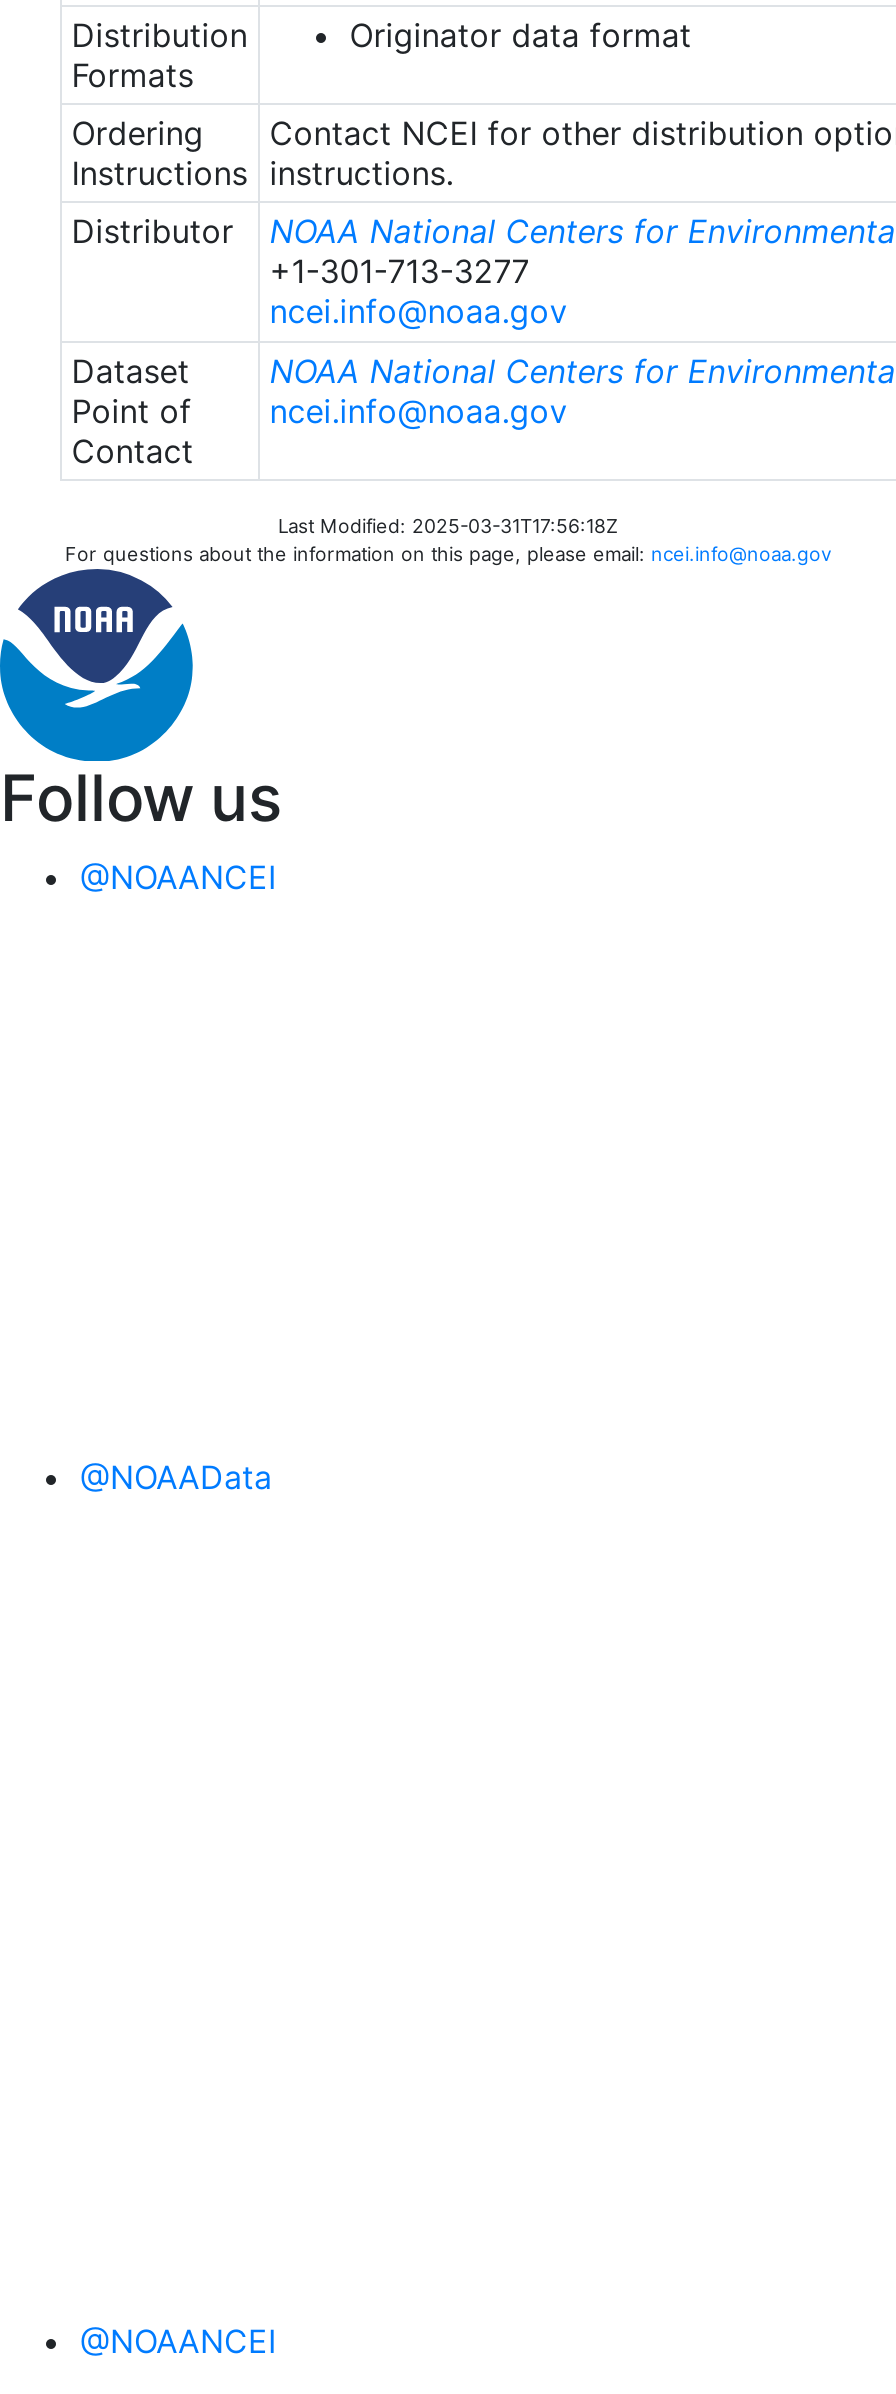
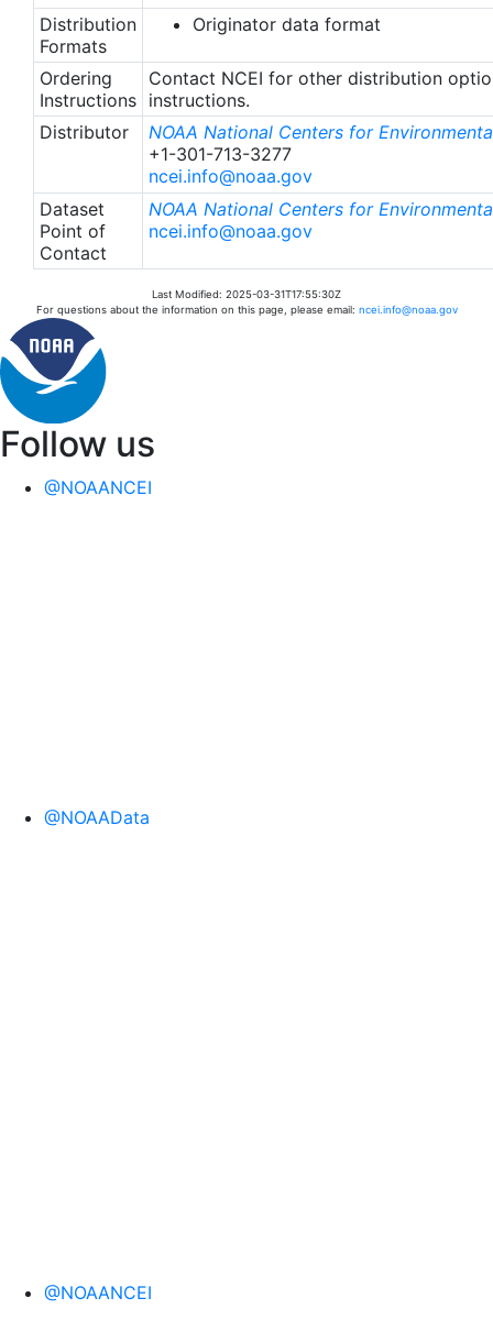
- Last Modified: 2025-03-31T17:56:18Z
+ Last Modified: 2025-03-31T17:55:30Z
